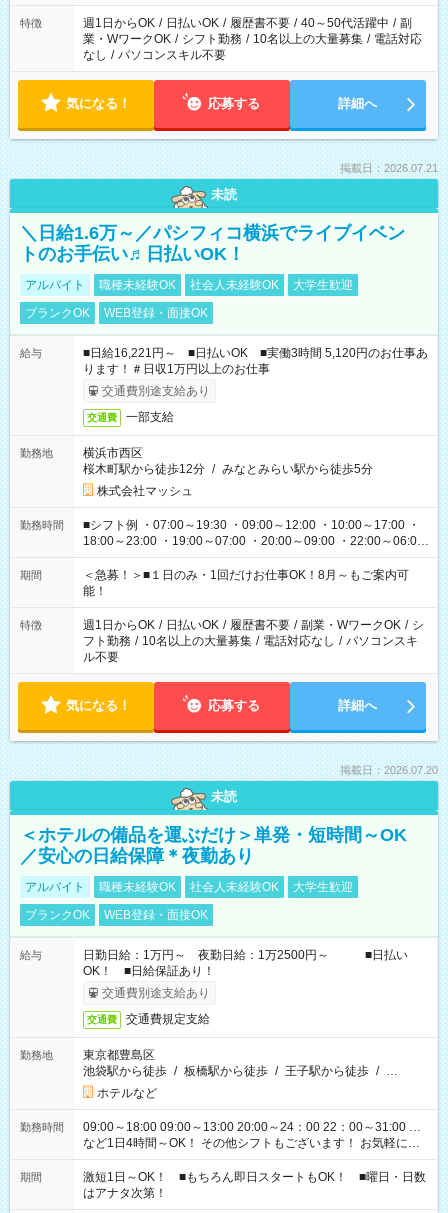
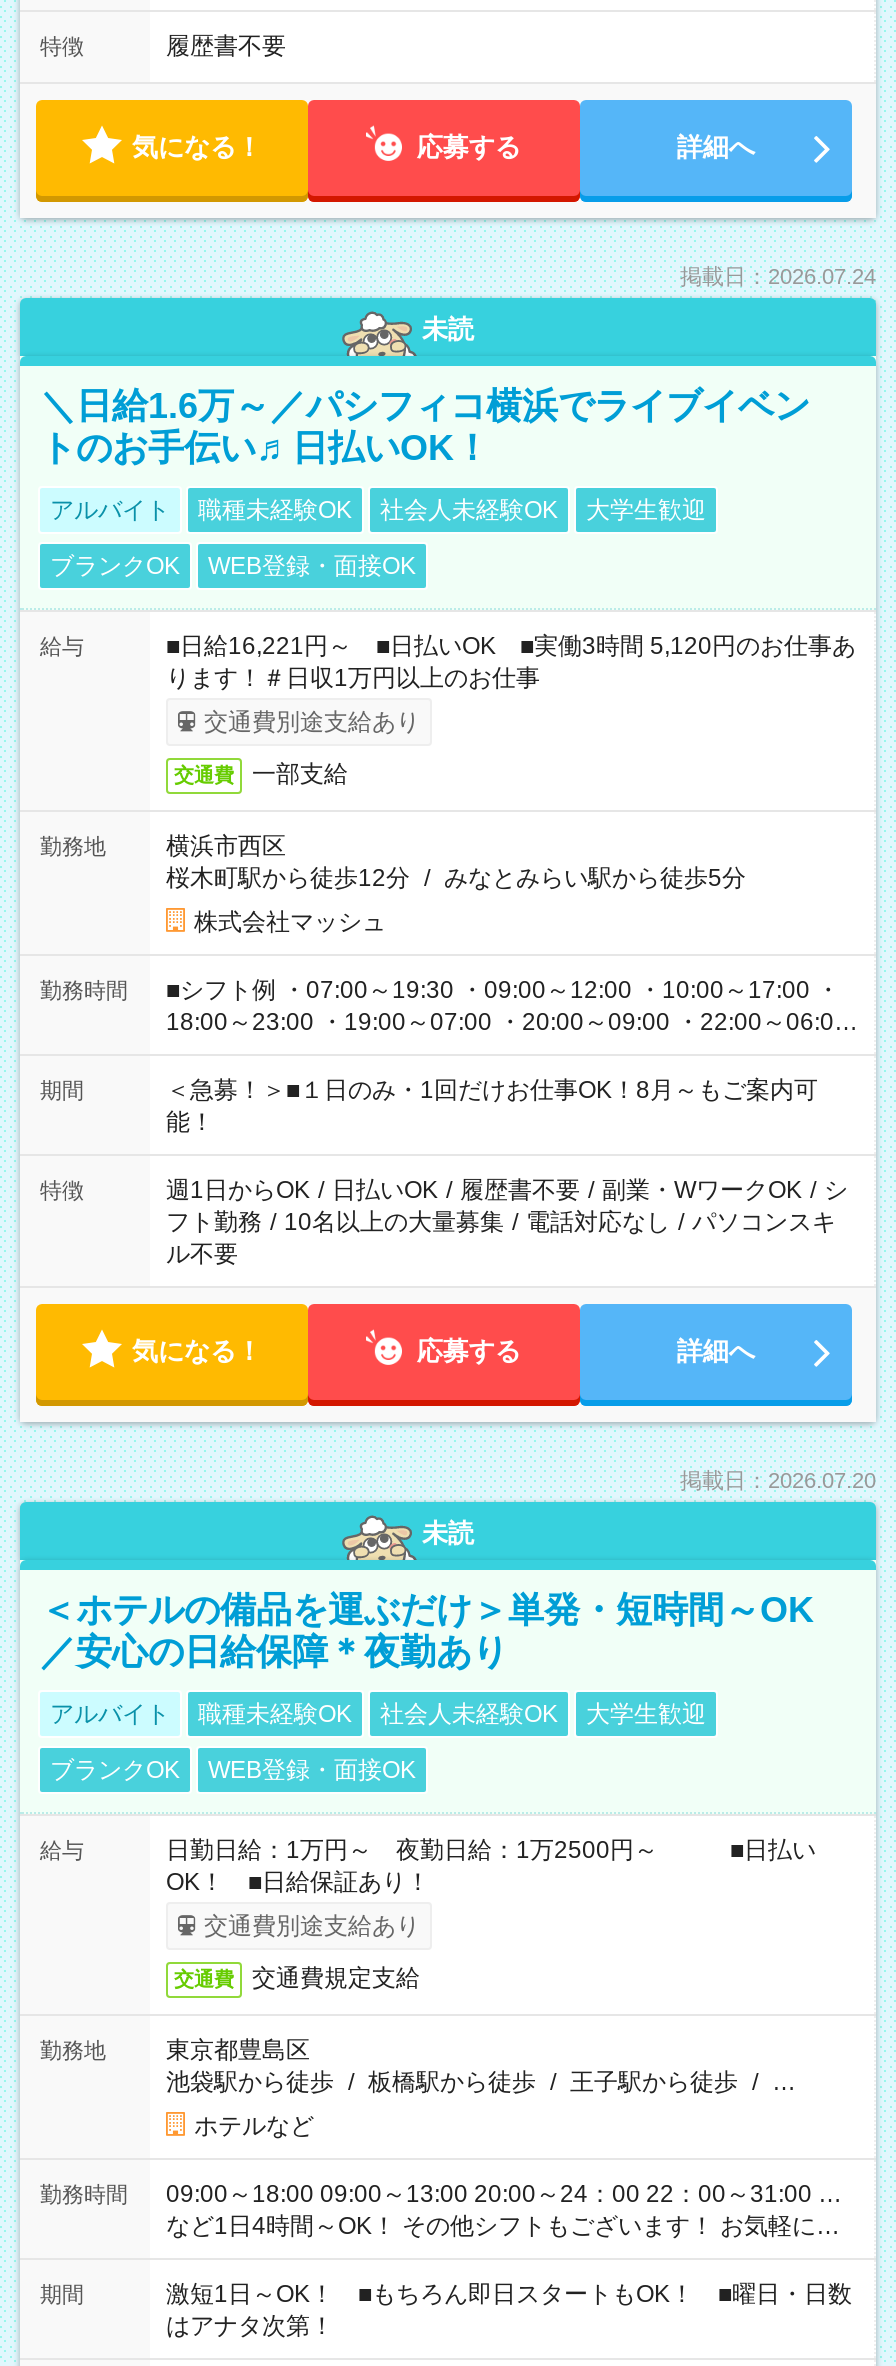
- 週1日からOK / 日払いOK / 履歴書不要 / 40～50代活躍中 / 副
- 業・WワークOK / シフト勤務 / 10名以上の大量募集 / 電話対応
- なし / パソコンスキル不要
+ 履歴書不要

- 掲載日：2026.07.21
+ 掲載日：2026.07.24
